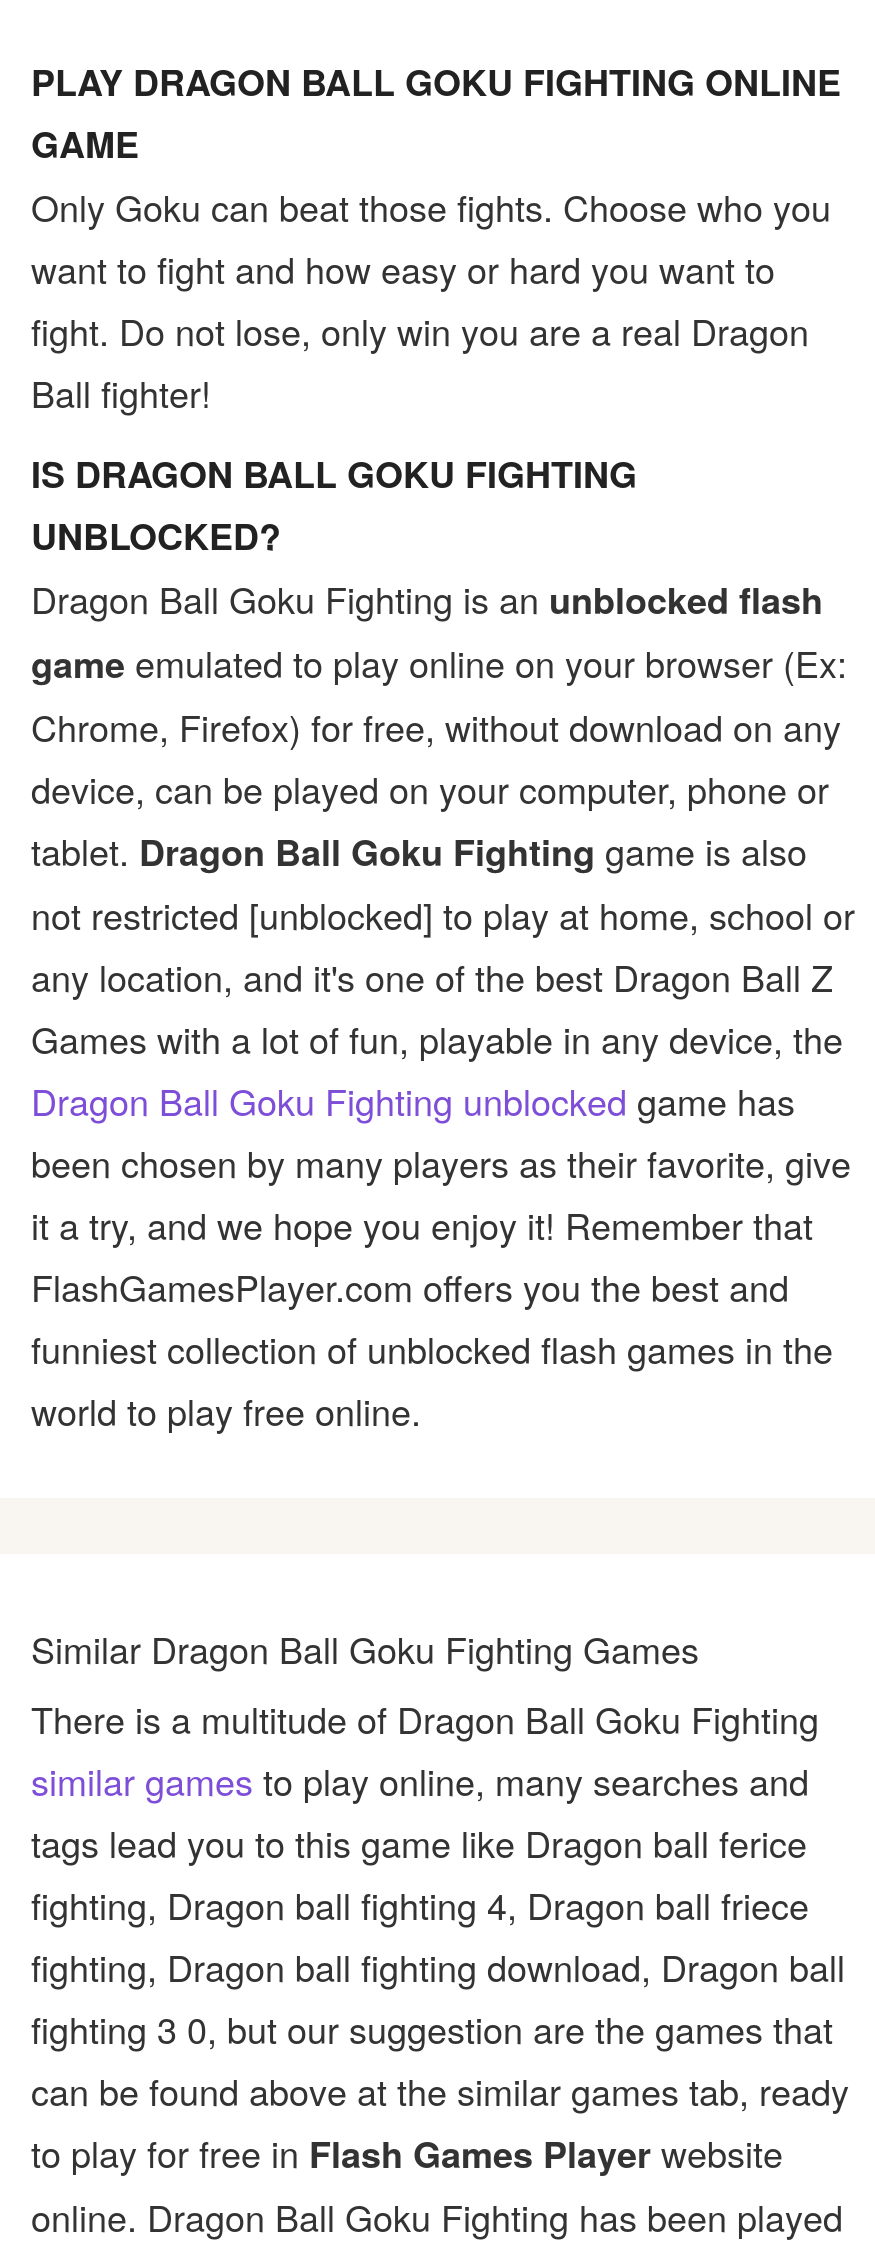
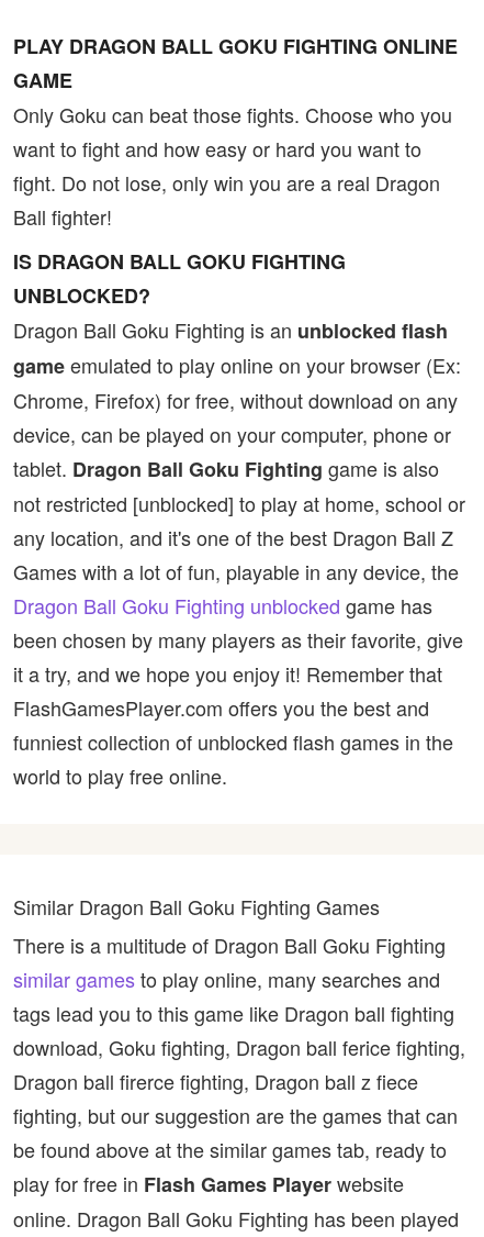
- tags lead you to this game like Dragon ball ferice
- fighting, Dragon ball fighting 4, Dragon ball friece
- fighting, Dragon ball fighting download, Dragon ball
- fighting 3 0, but our suggestion are the games that
- can be found above at the similar games tab, ready
- to play for free in Flash Games Player website
+ tags lead you to this game like Dragon ball fighting
+ download, Goku fighting, Dragon ball ferice fighting,
+ Dragon ball firerce fighting, Dragon ball z fiece
+ fighting, but our suggestion are the games that can
+ be found above at the similar games tab, ready to
+ play for free in Flash Games Player website
